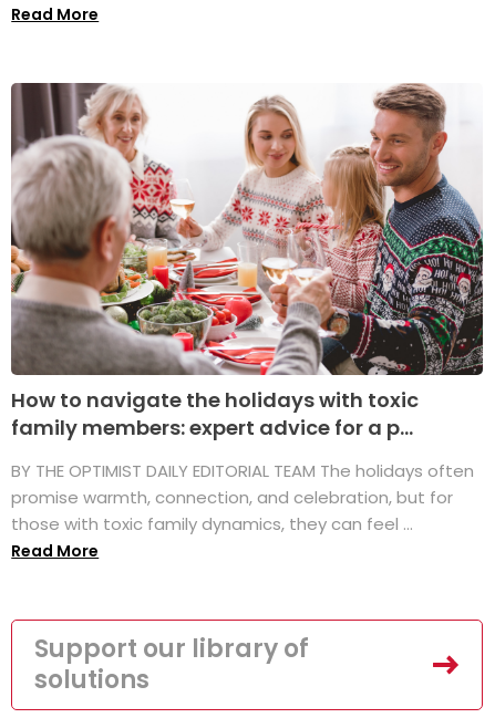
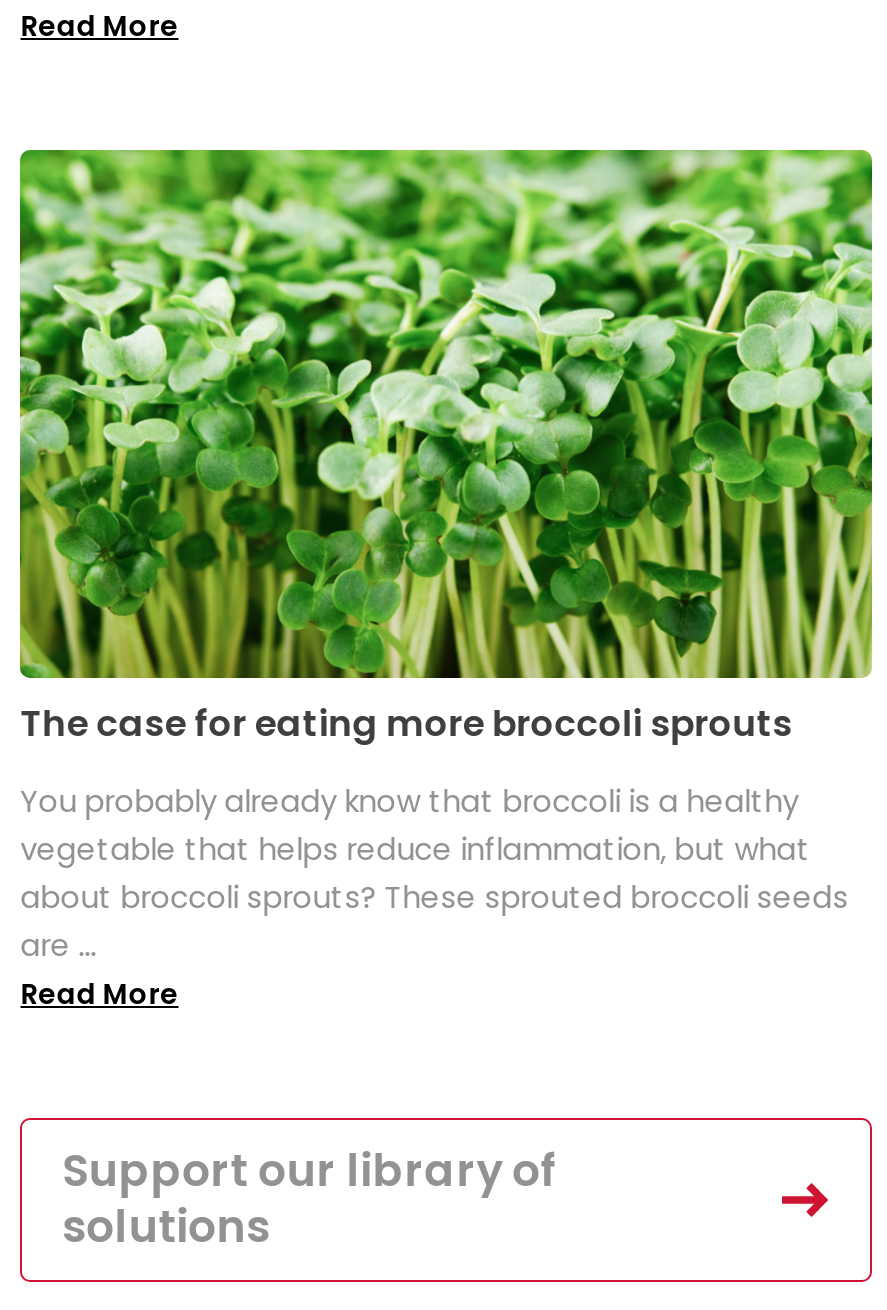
- [image]
- How to navigate the holidays with toxic
- family members: expert advice for a p...
+ [image]
+ The case for eating more broccoli sprouts

- BY THE OPTIMIST DAILY EDITORIAL TEAM The holidays often
- promise warmth, connection, and celebration, but for
- those with toxic family dynamics, they can feel ...
+ You probably already know that broccoli is a healthy
+ vegetable that helps reduce inflammation, but what
+ about broccoli sprouts? These sprouted broccoli seeds
+ are ...
